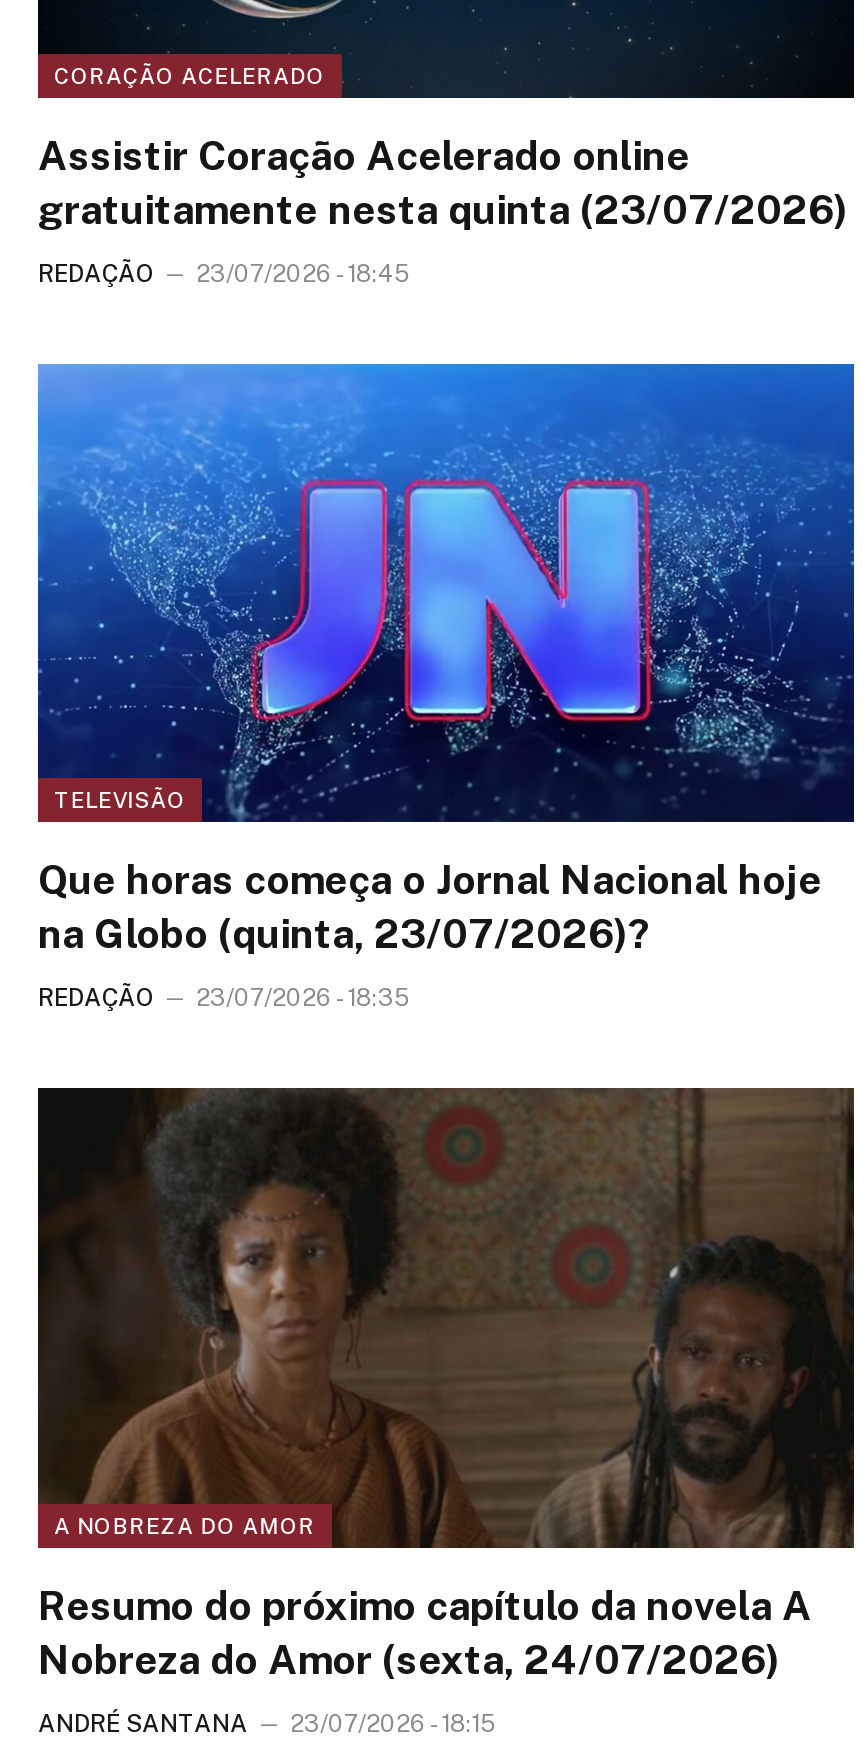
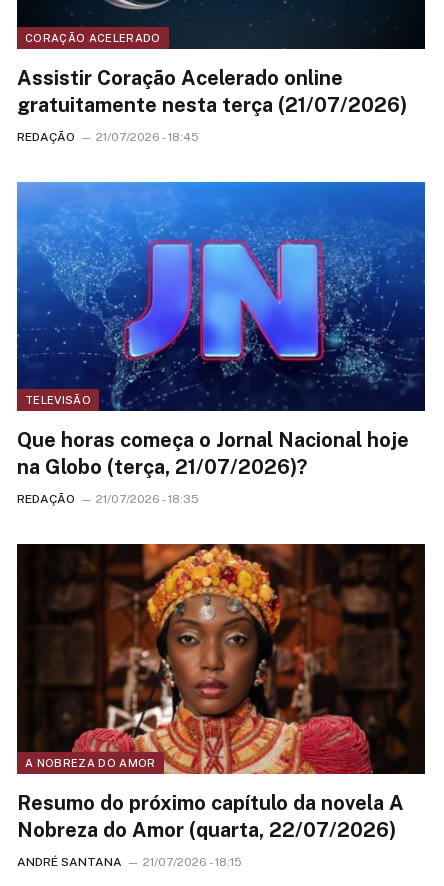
- gratuitamente nesta quinta (23/07/2026)
+ gratuitamente nesta terça (21/07/2026)

- REDAÇÃO 23/07/2026 - 18:45
+ REDAÇÃO 21/07/2026 - 18:45

- na Globo (quinta, 23/07/2026)?
+ na Globo (terça, 21/07/2026)?

- REDAÇÃO 23/07/2026 - 18:35
+ REDAÇÃO 21/07/2026 - 18:35

- [image]
+ [image]

- Nobreza do Amor (sexta, 24/07/2026)
+ Nobreza do Amor (quarta, 22/07/2026)

- ANDRÉ SANTANA 23/07/2026 - 18:15
+ ANDRÉ SANTANA 21/07/2026 - 18:15
